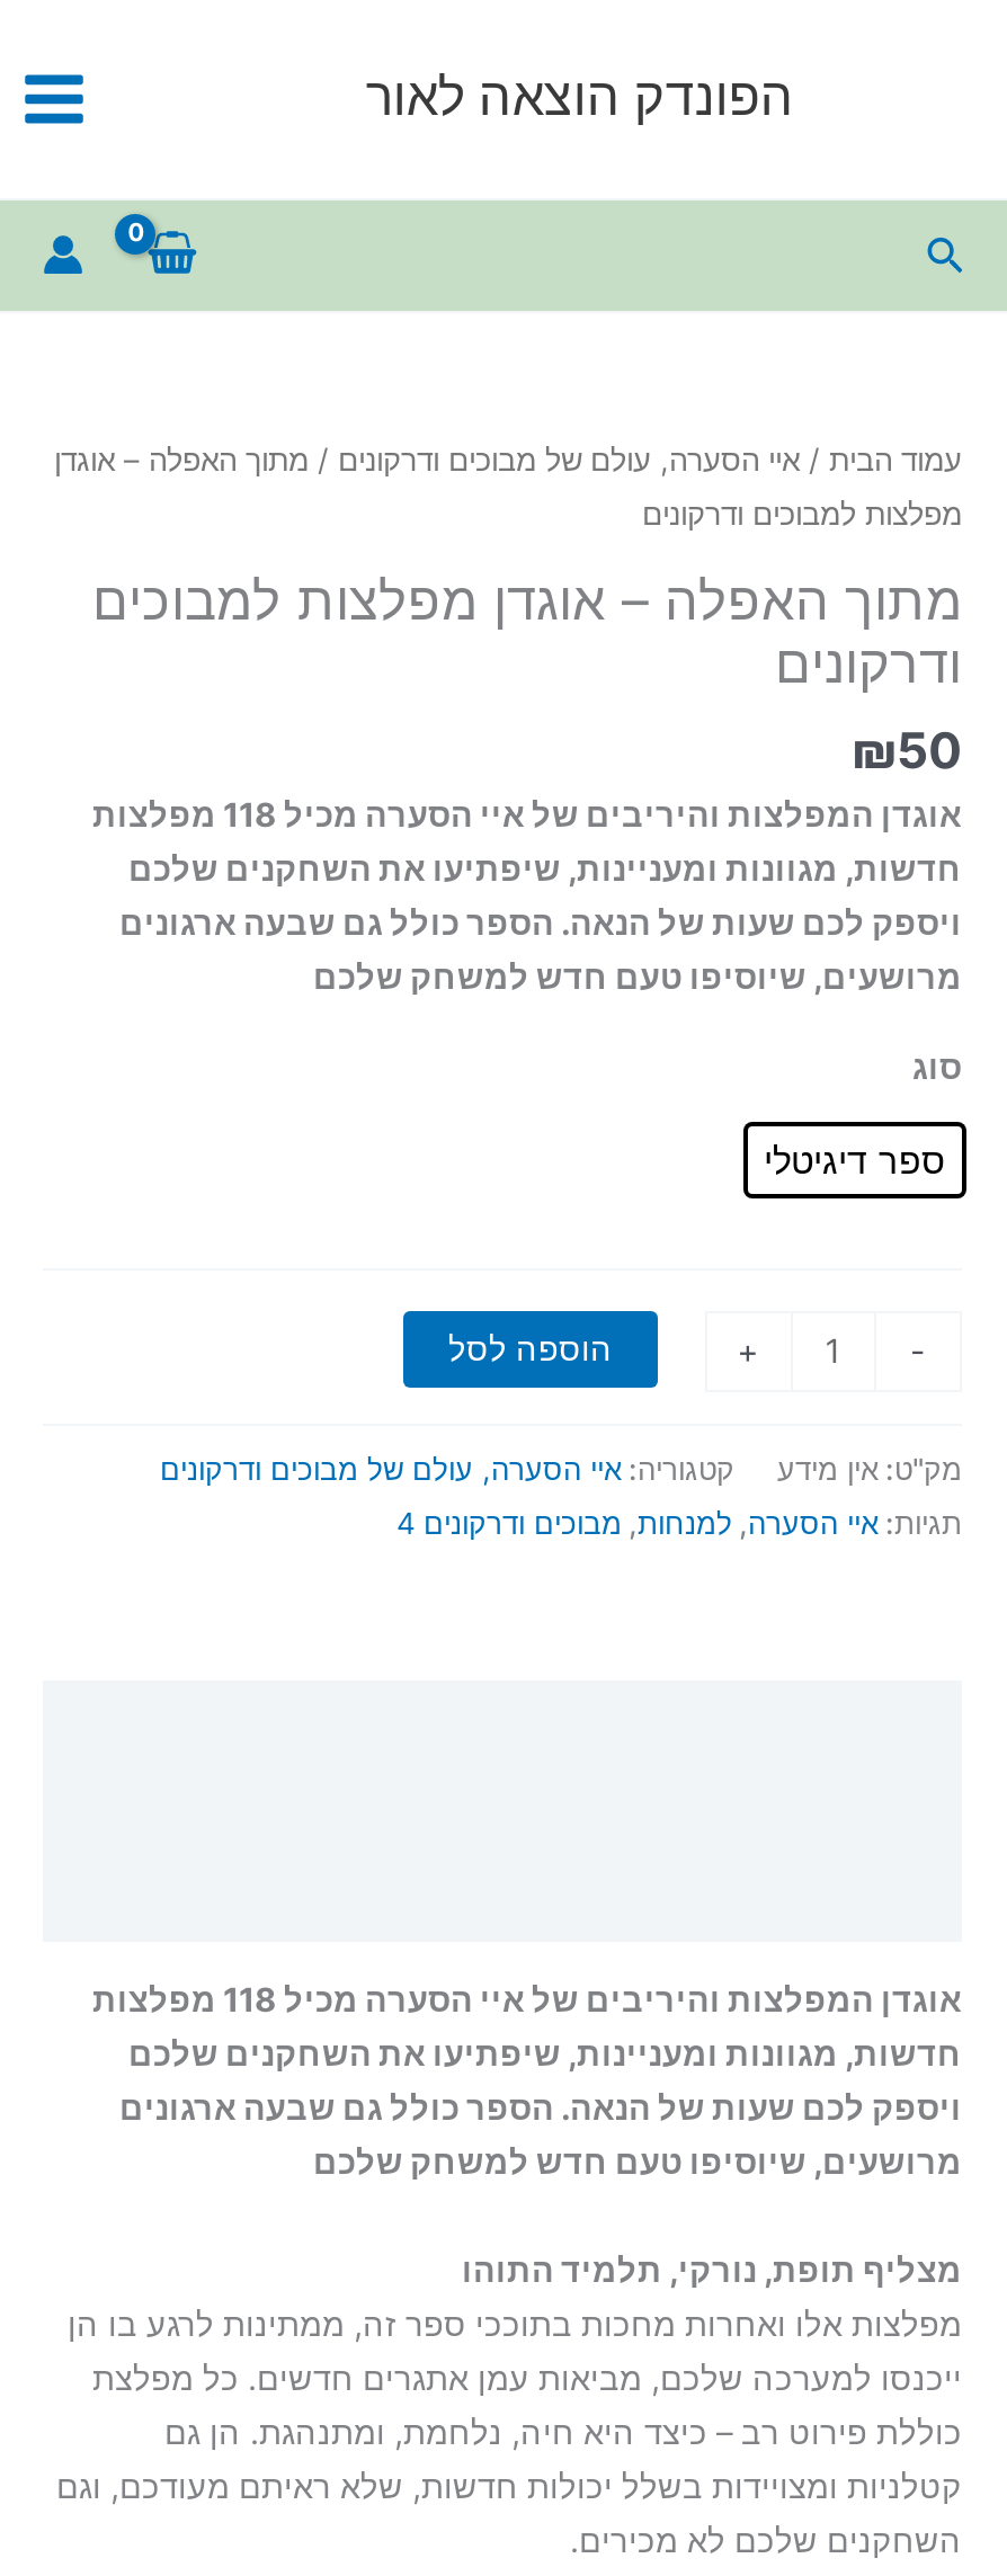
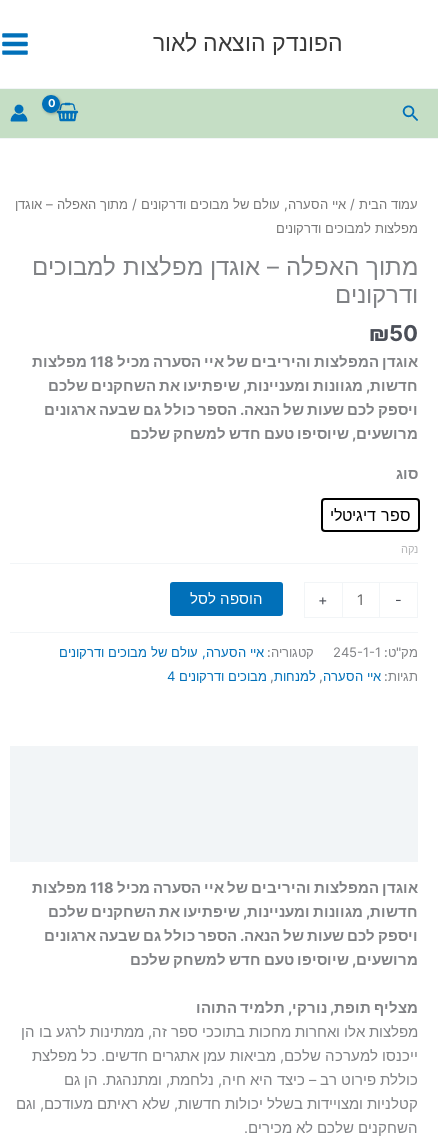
+ נקה

- מק"ט: אין מידע
+ מק"ט: 245-1-1
